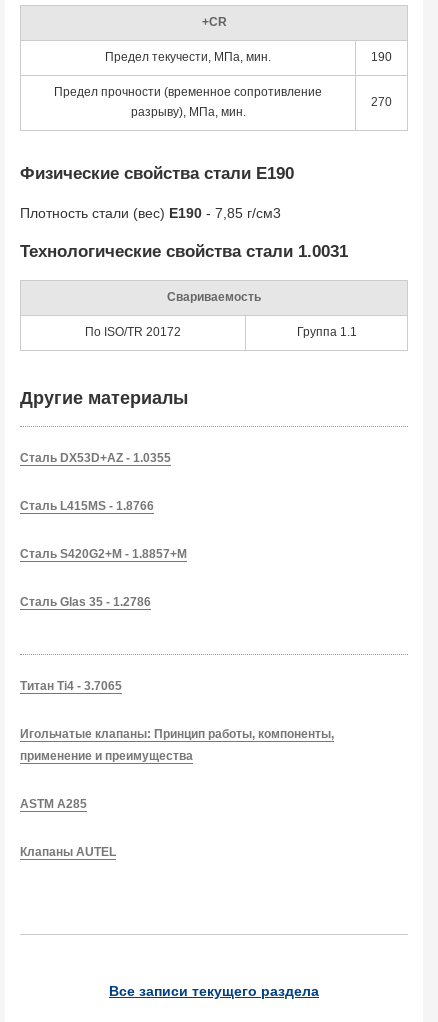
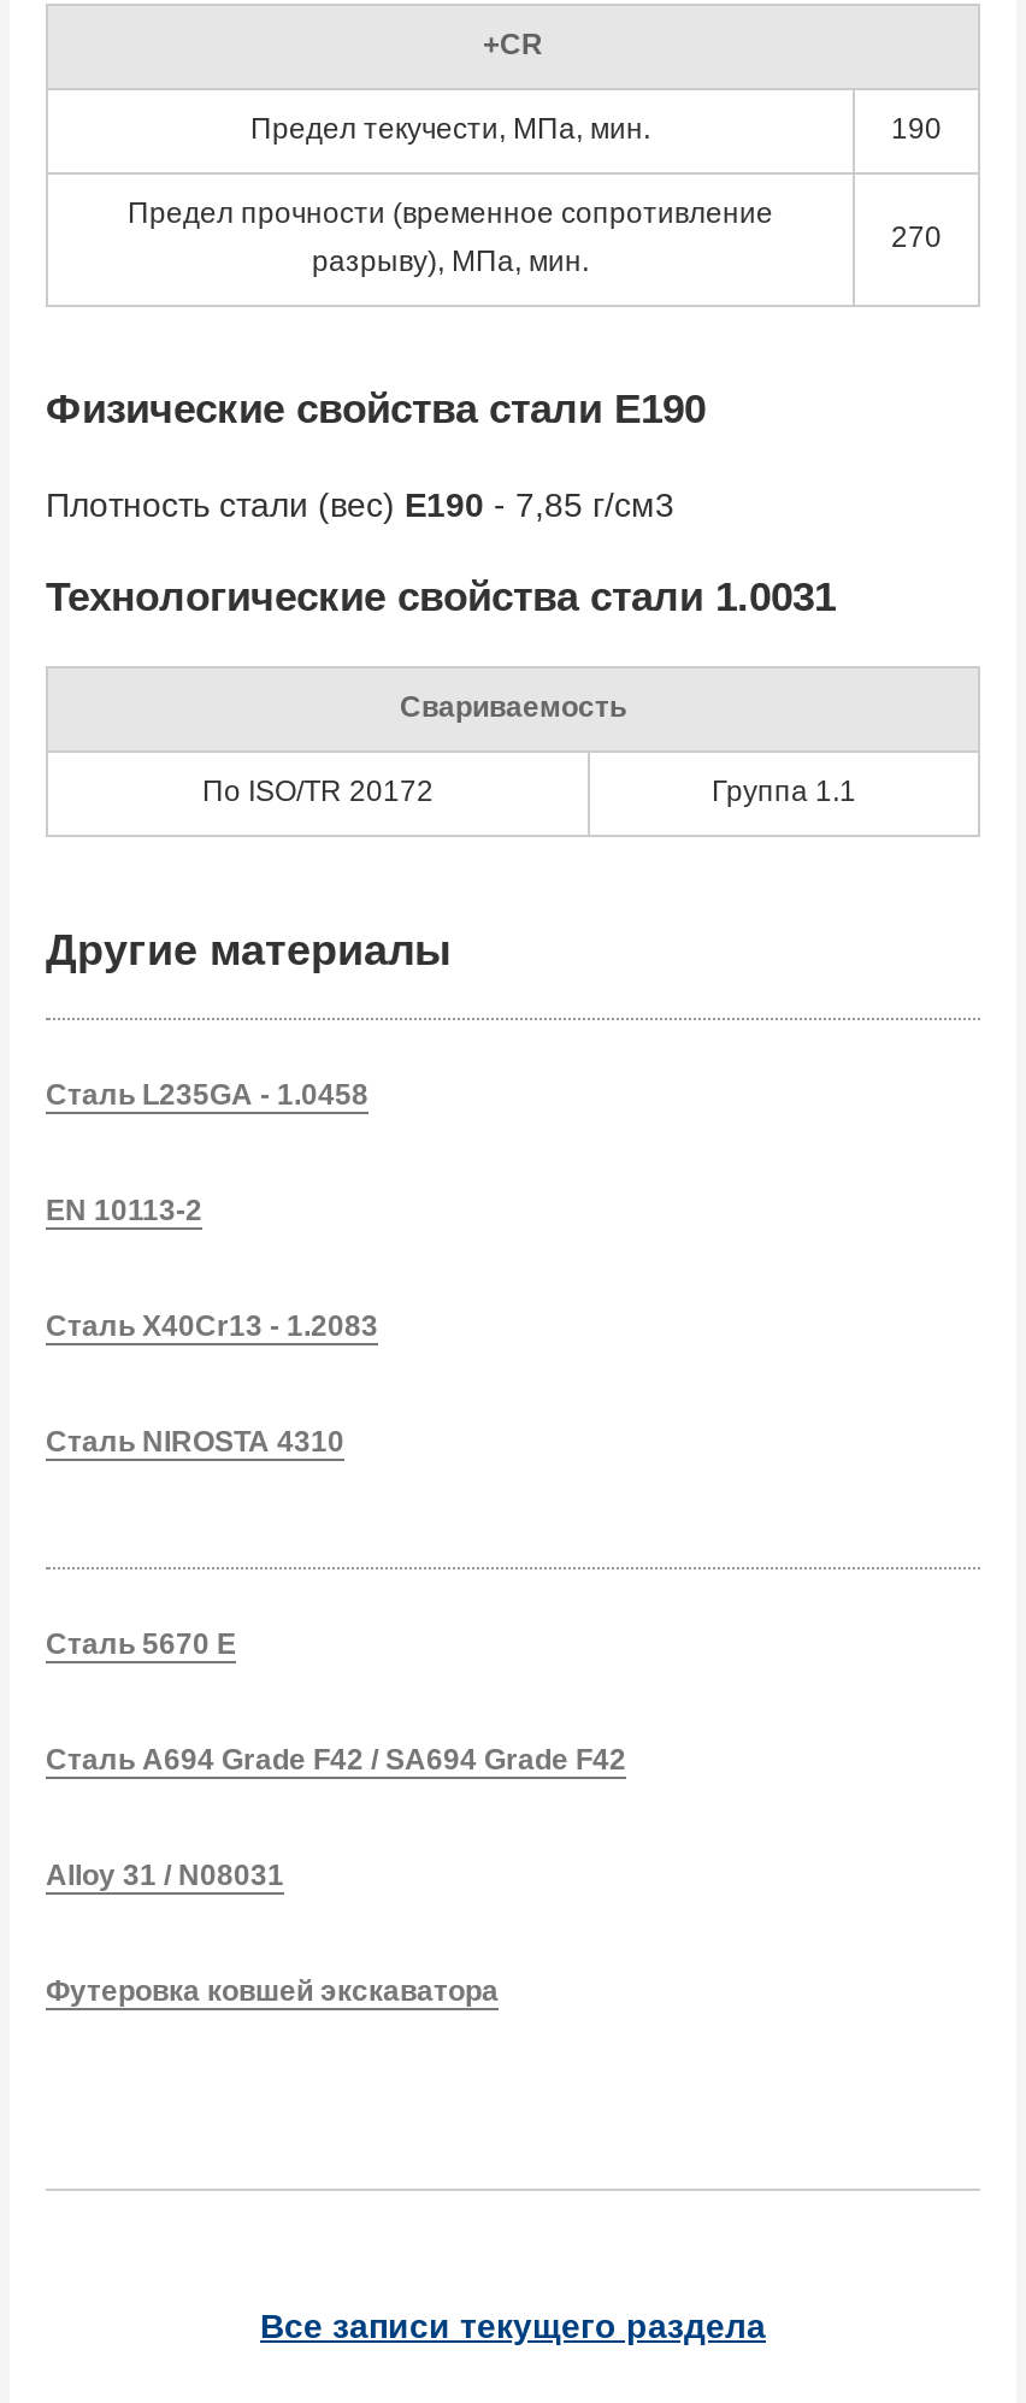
- Сталь DX53D+AZ - 1.0355
- Сталь L415MS - 1.8766
- Сталь S420G2+M - 1.8857+M
- Сталь Glas 35 - 1.2786
+ Сталь L235GA - 1.0458
+ EN 10113-2
+ Сталь X40Cr13 - 1.2083
+ Сталь NIROSTA 4310

- Титан Ti4 - 3.7065
- Игольчатые клапаны: Принцип работы, компоненты,
- применение и преимущества
- ASTM A285
- Клапаны AUTEL
+ Сталь 5670 E
+ Сталь A694 Grade F42 / SA694 Grade F42
+ Alloy 31 / N08031
+ Футеровка ковшей экскаватора
